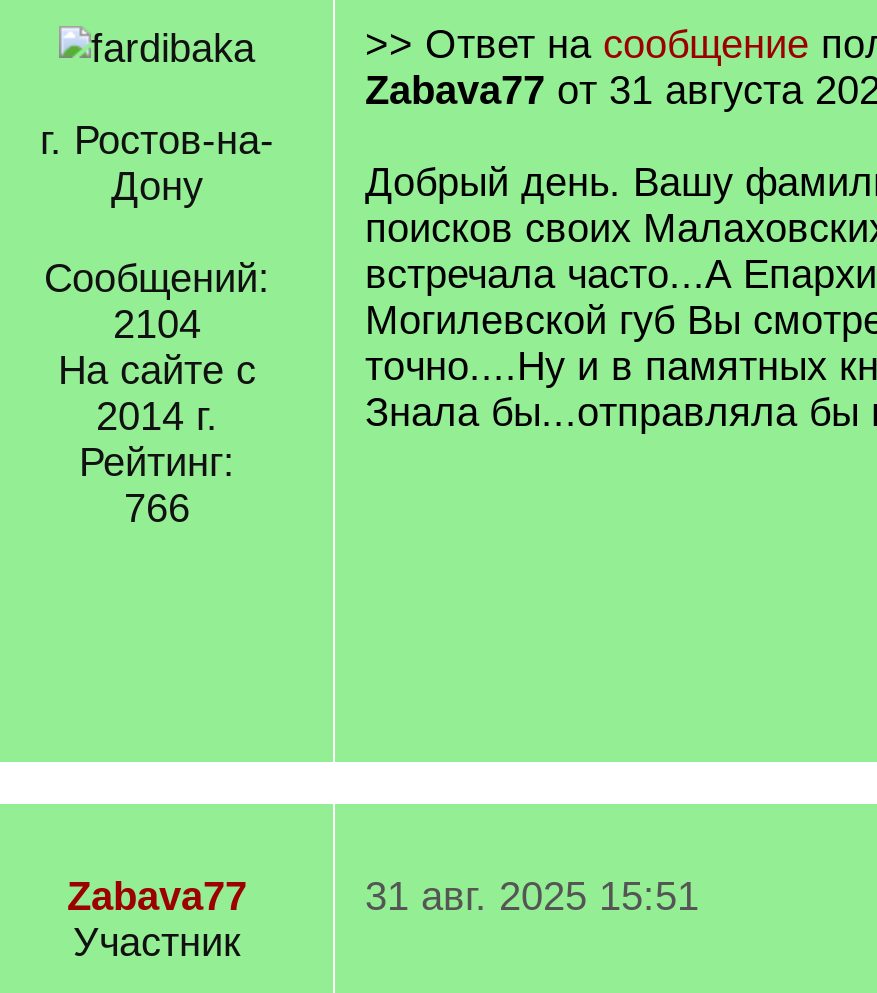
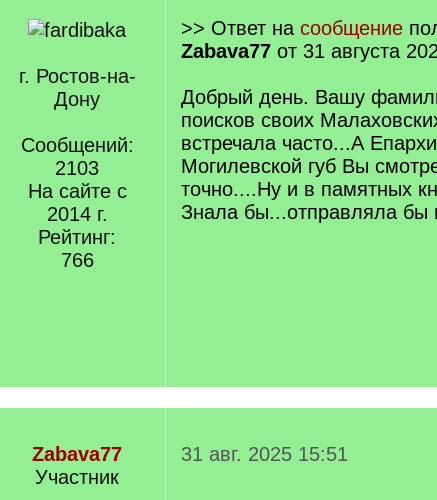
- 2104
+ 2103
